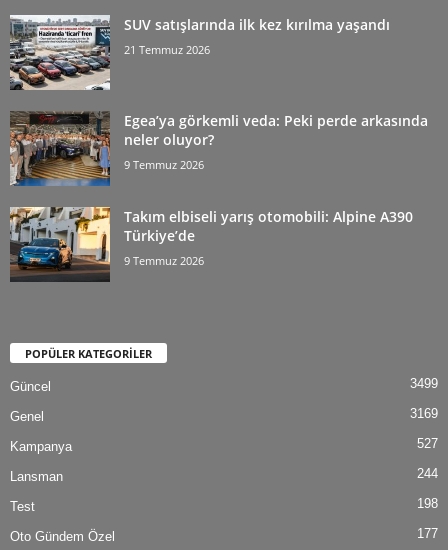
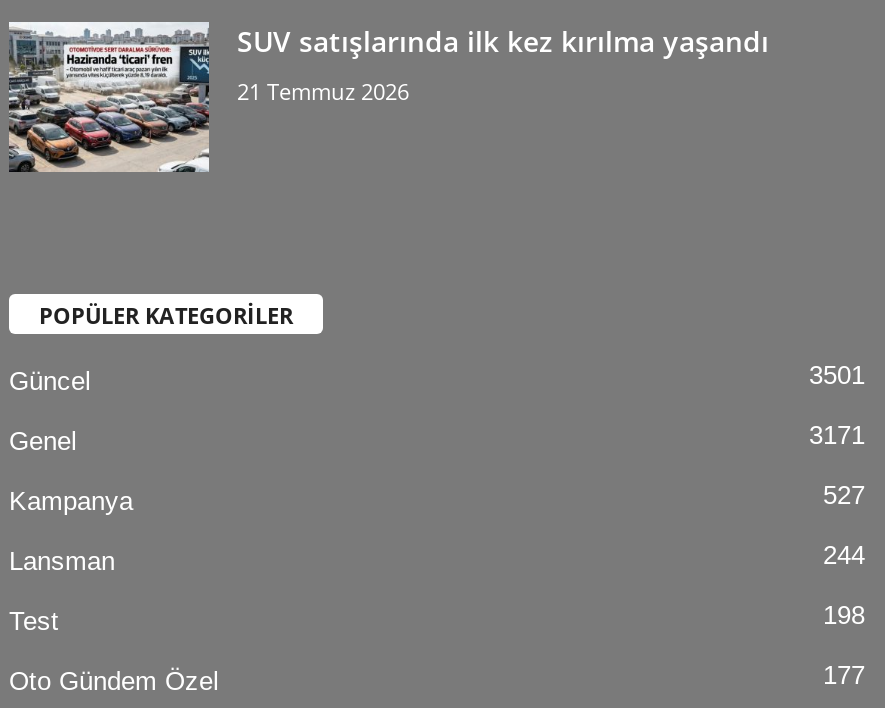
- [image]
- Egea’ya görkemli veda: Peki perde arkasında
- neler oluyor?
- 9 Temmuz 2026
- Takım elbiseli yarış otomobili: Alpine A390
- Türkiye’de
- 9 Temmuz 2026

- [image]

- 3499
+ 3501

- 3169
+ 3171
